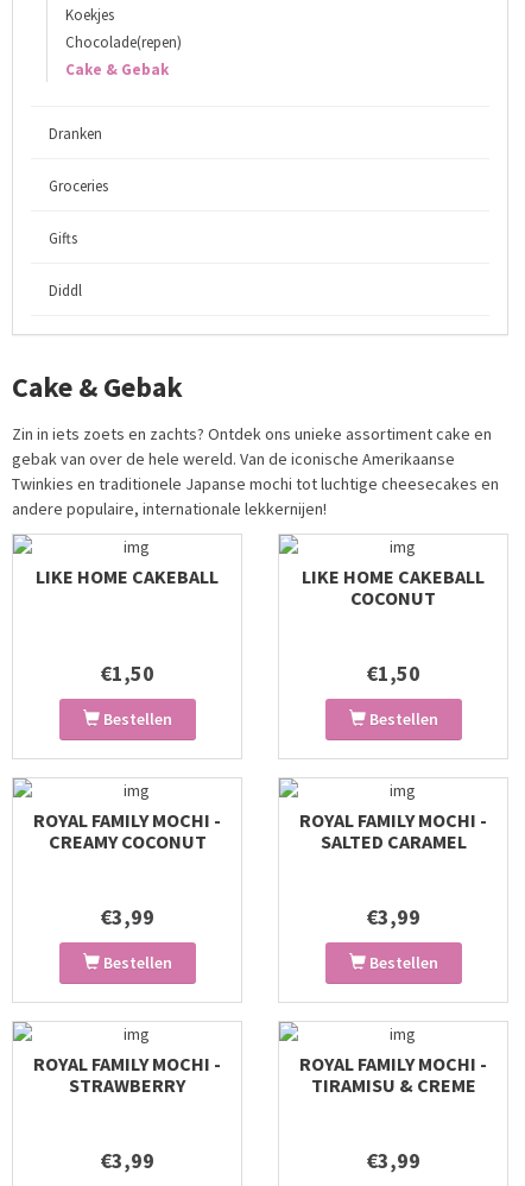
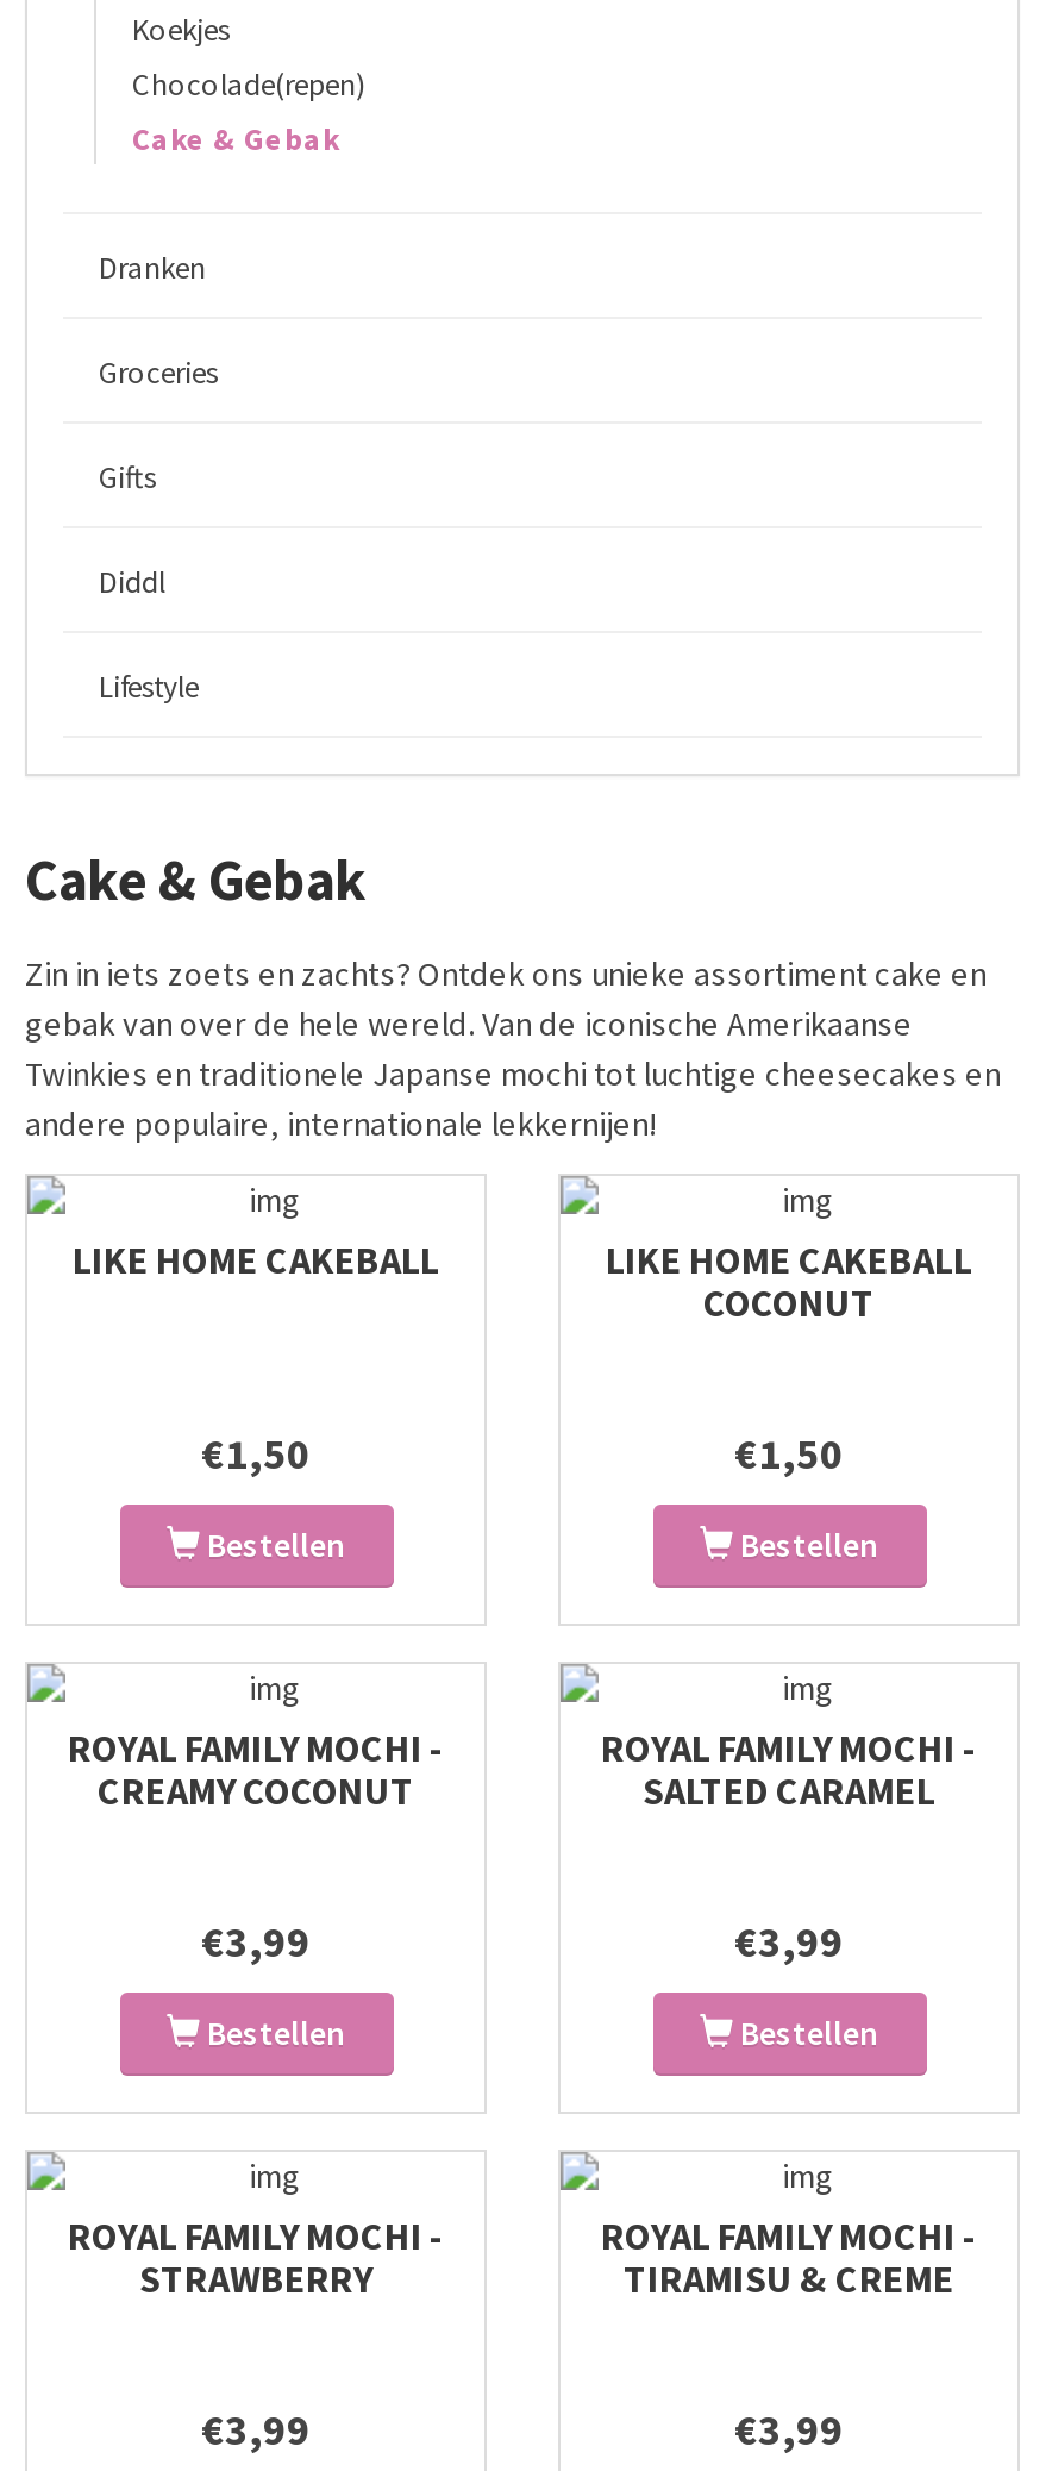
+ Lifestyle
